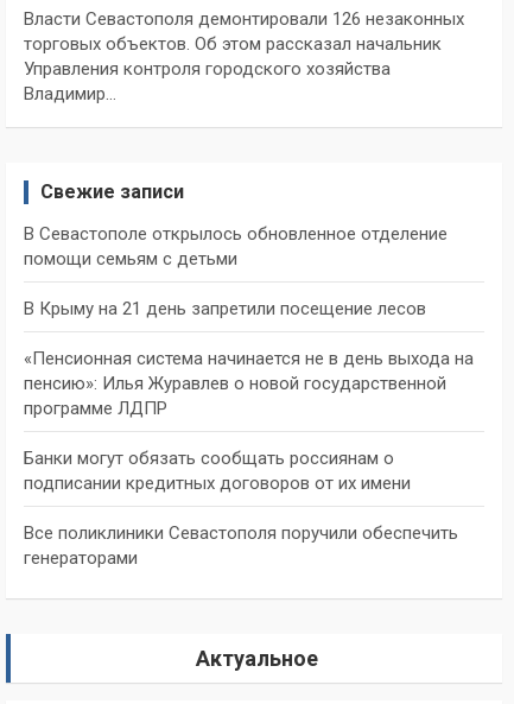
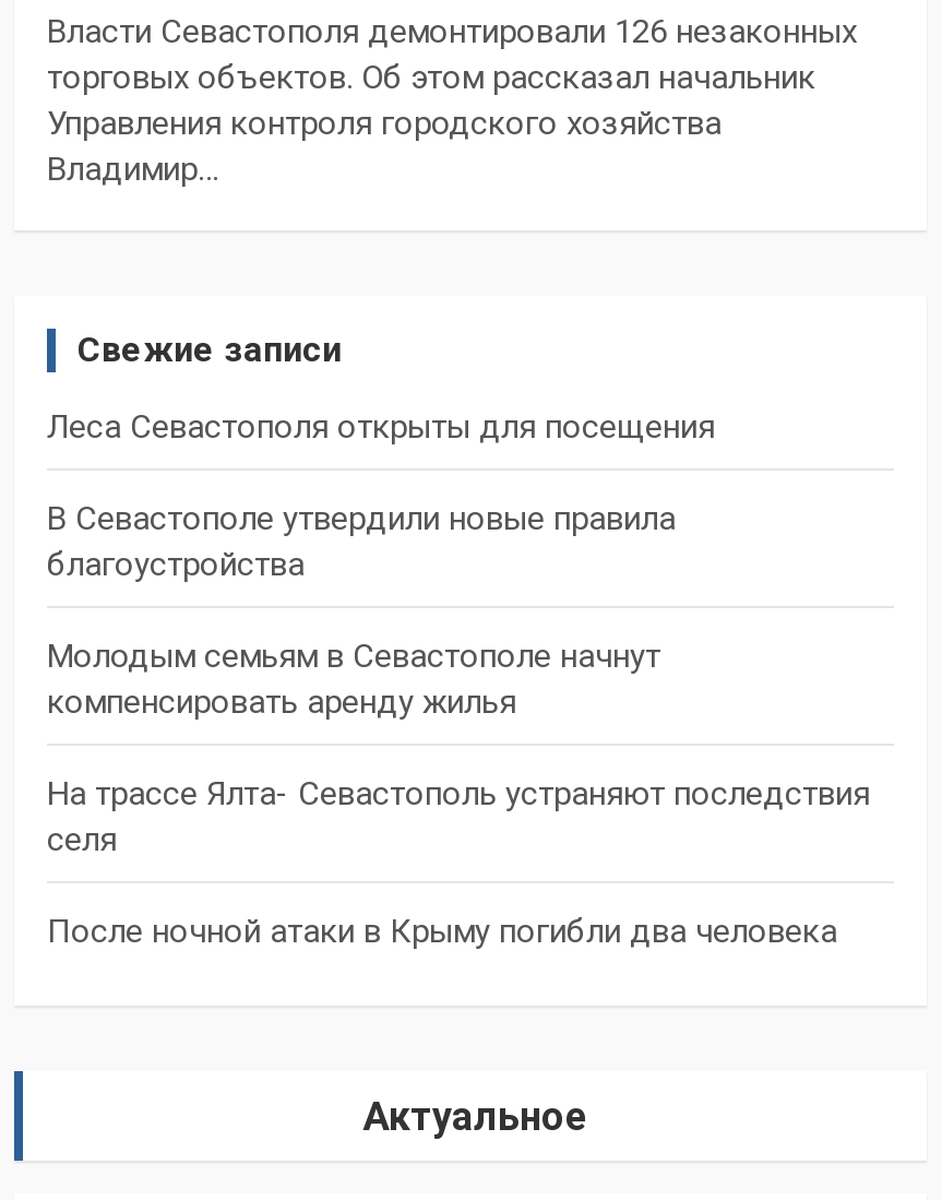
- В Севастополе открылось обновленное отделение
- помощи семьям с детьми
+ Леса Севастополя открыты для посещения

- В Крыму на 21 день запретили посещение лесов
+ В Севастополе утвердили новые правила
+ благоустройства

- «Пенсионная система начинается не в день выхода на
- пенсию»: Илья Журавлев о новой государственной
- программе ЛДПР
+ Молодым семьям в Севастополе начнут
+ компенсировать аренду жилья

- Банки могут обязать сообщать россиянам о
- подписании кредитных договоров от их имени
+ На трассе Ялта- Севастополь устраняют последствия
+ селя

- Все поликлиники Севастополя поручили обеспечить
- генераторами
+ После ночной атаки в Крыму погибли два человека
